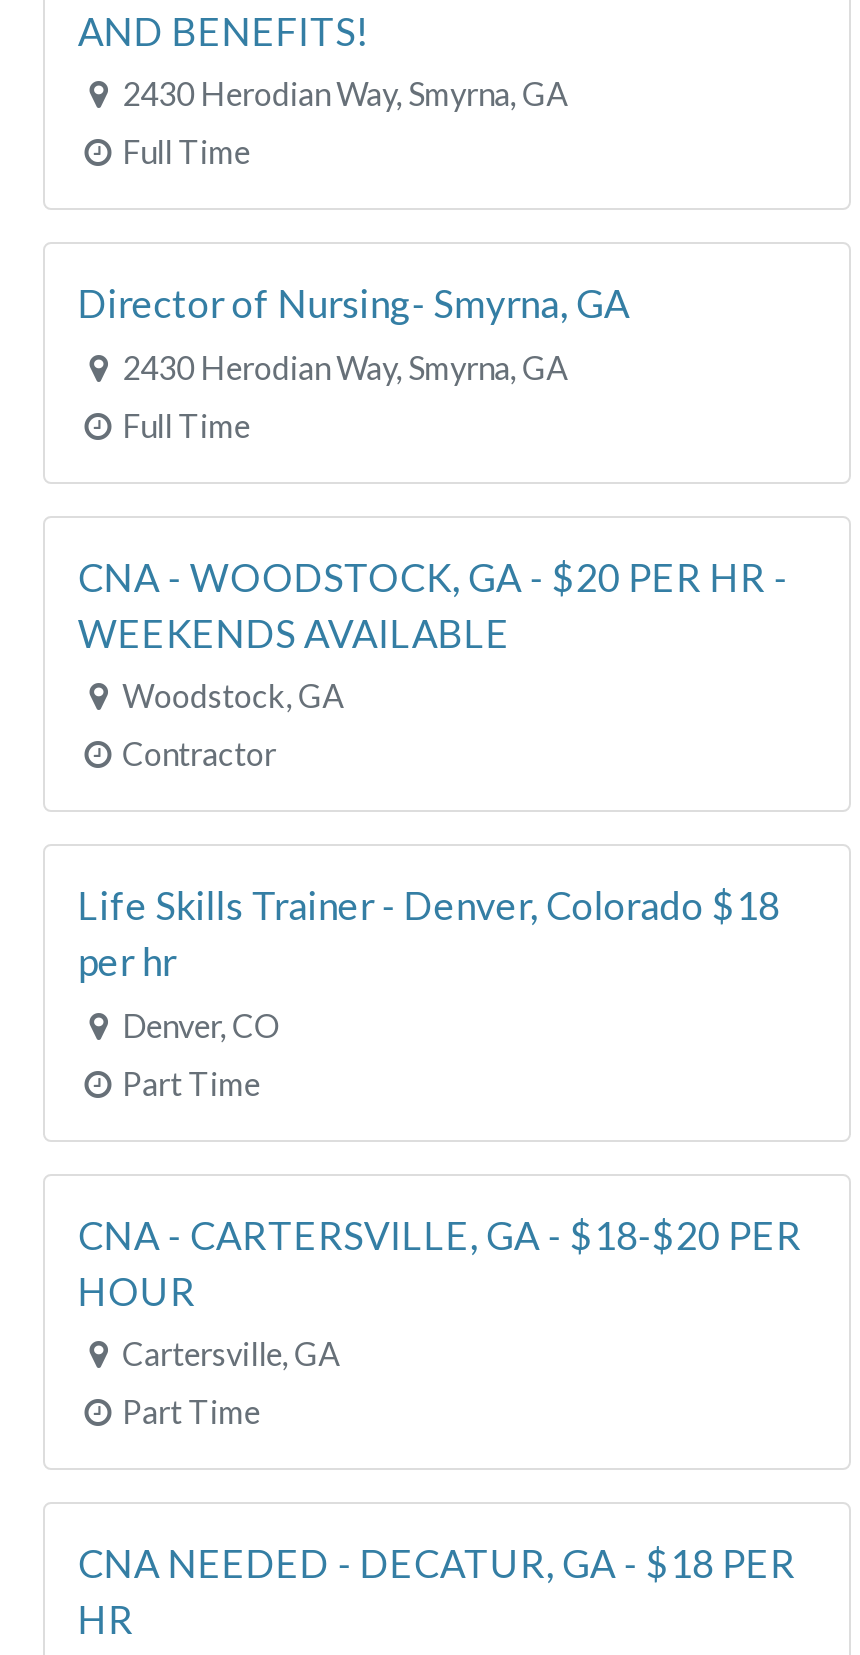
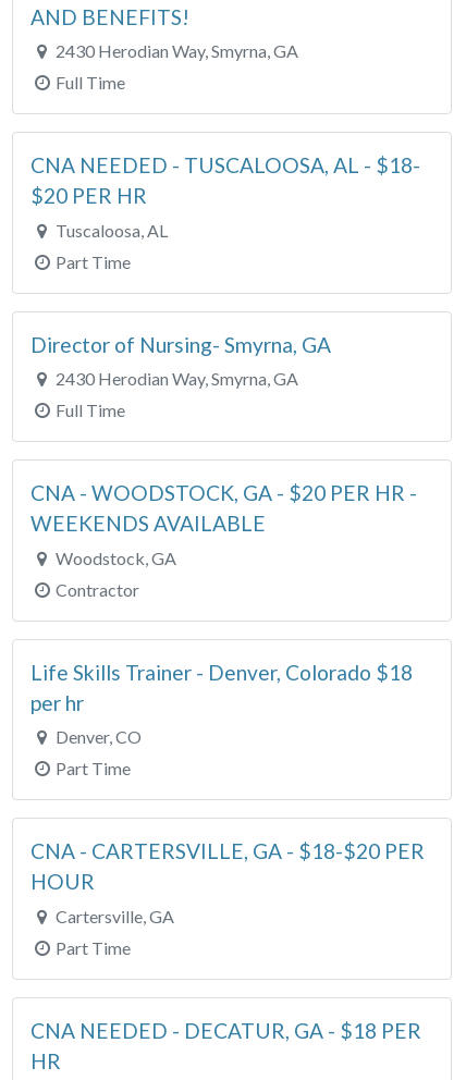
+ CNA NEEDED - TUSCALOOSA, AL - $18-
+ $20 PER HR
+ Tuscaloosa, AL
+ Part Time
